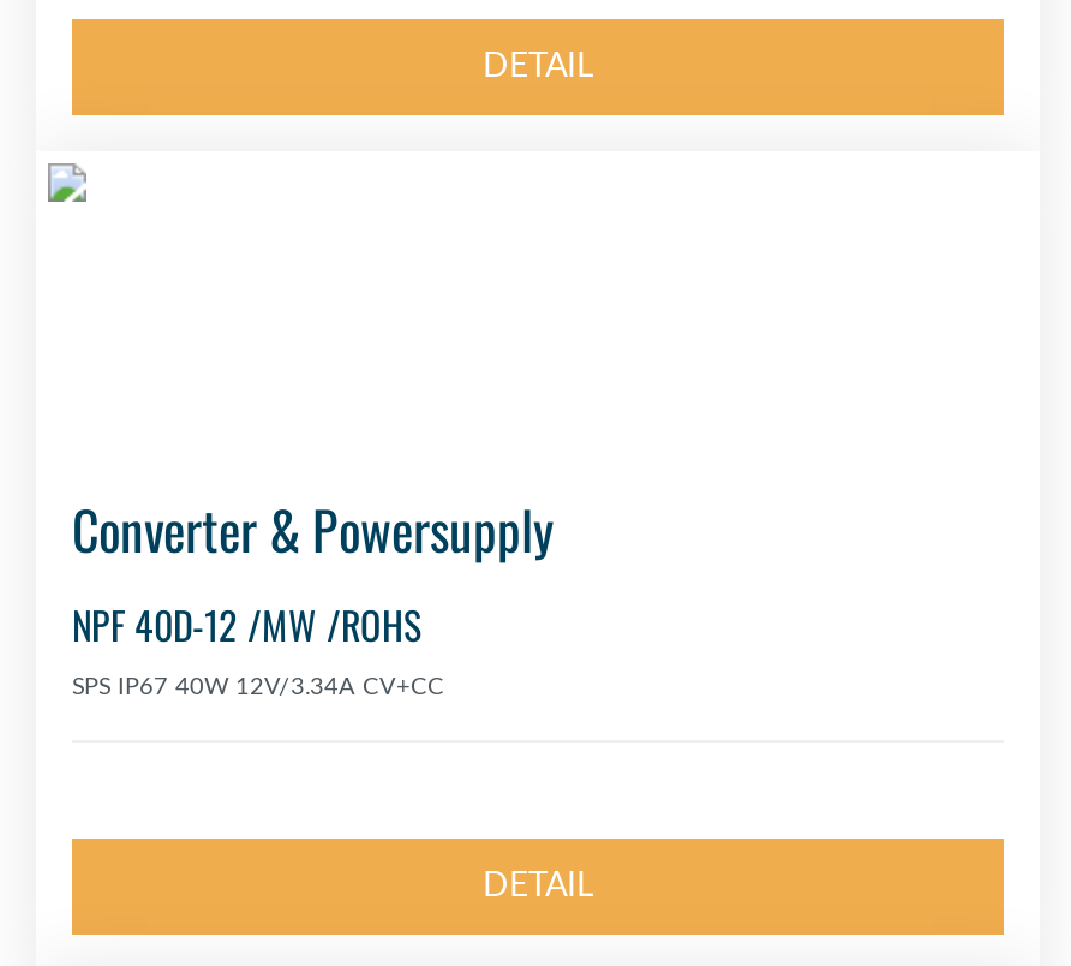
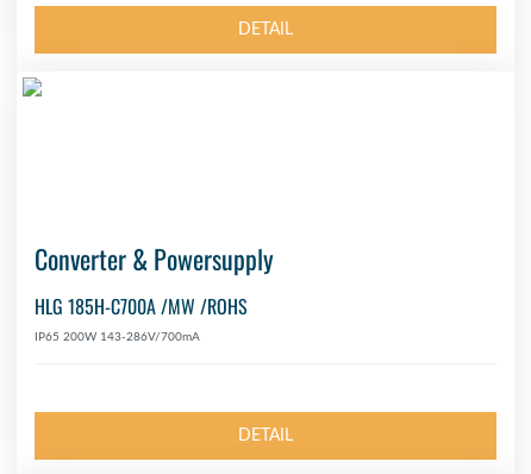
- NPF 40D-12 /MW /ROHS
- SPS IP67 40W 12V/3.34A CV+CC
+ HLG 185H-C700A /MW /ROHS
+ IP65 200W 143-286V/700mA
